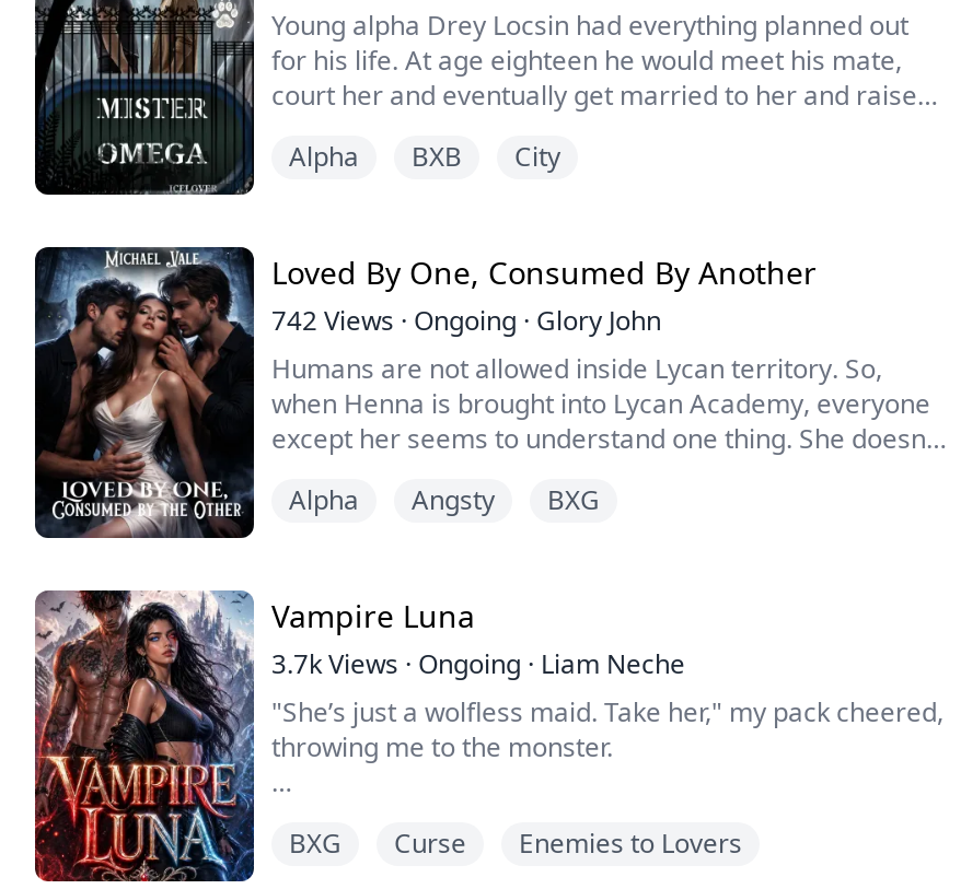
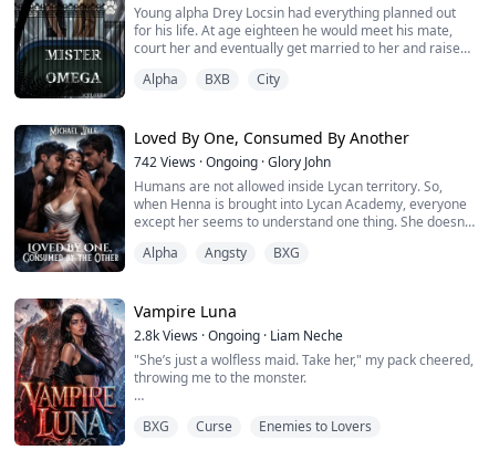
- 3.7k Views · Ongoing · Liam Neche
+ 2.8k Views · Ongoing · Liam Neche
